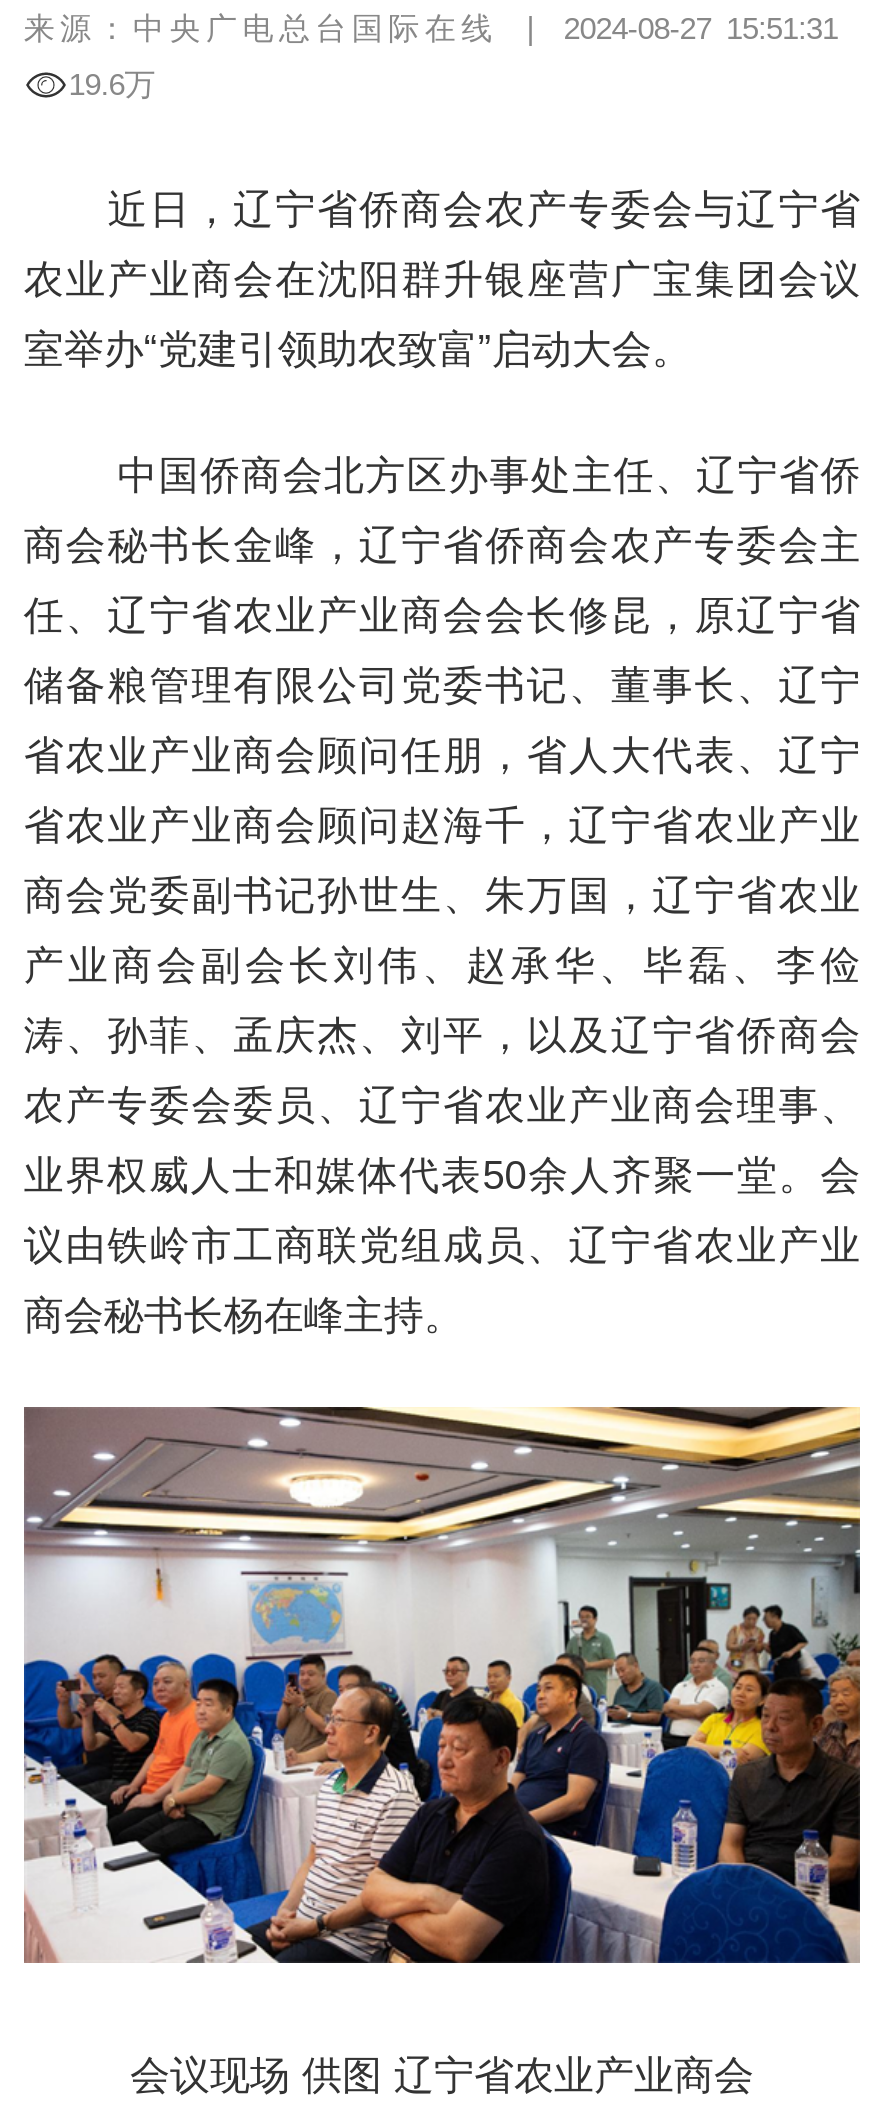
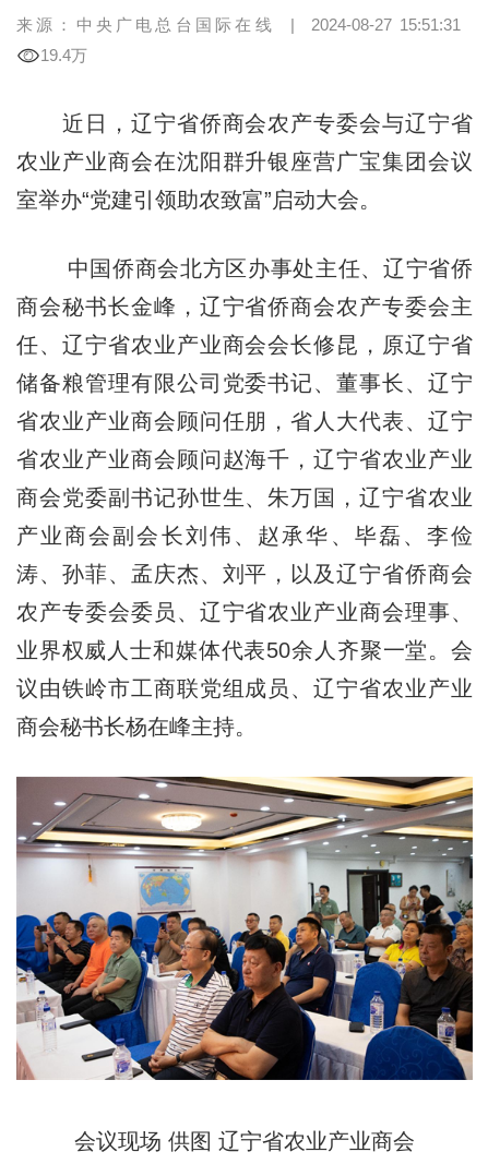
- 19.6万
+ 19.4万
